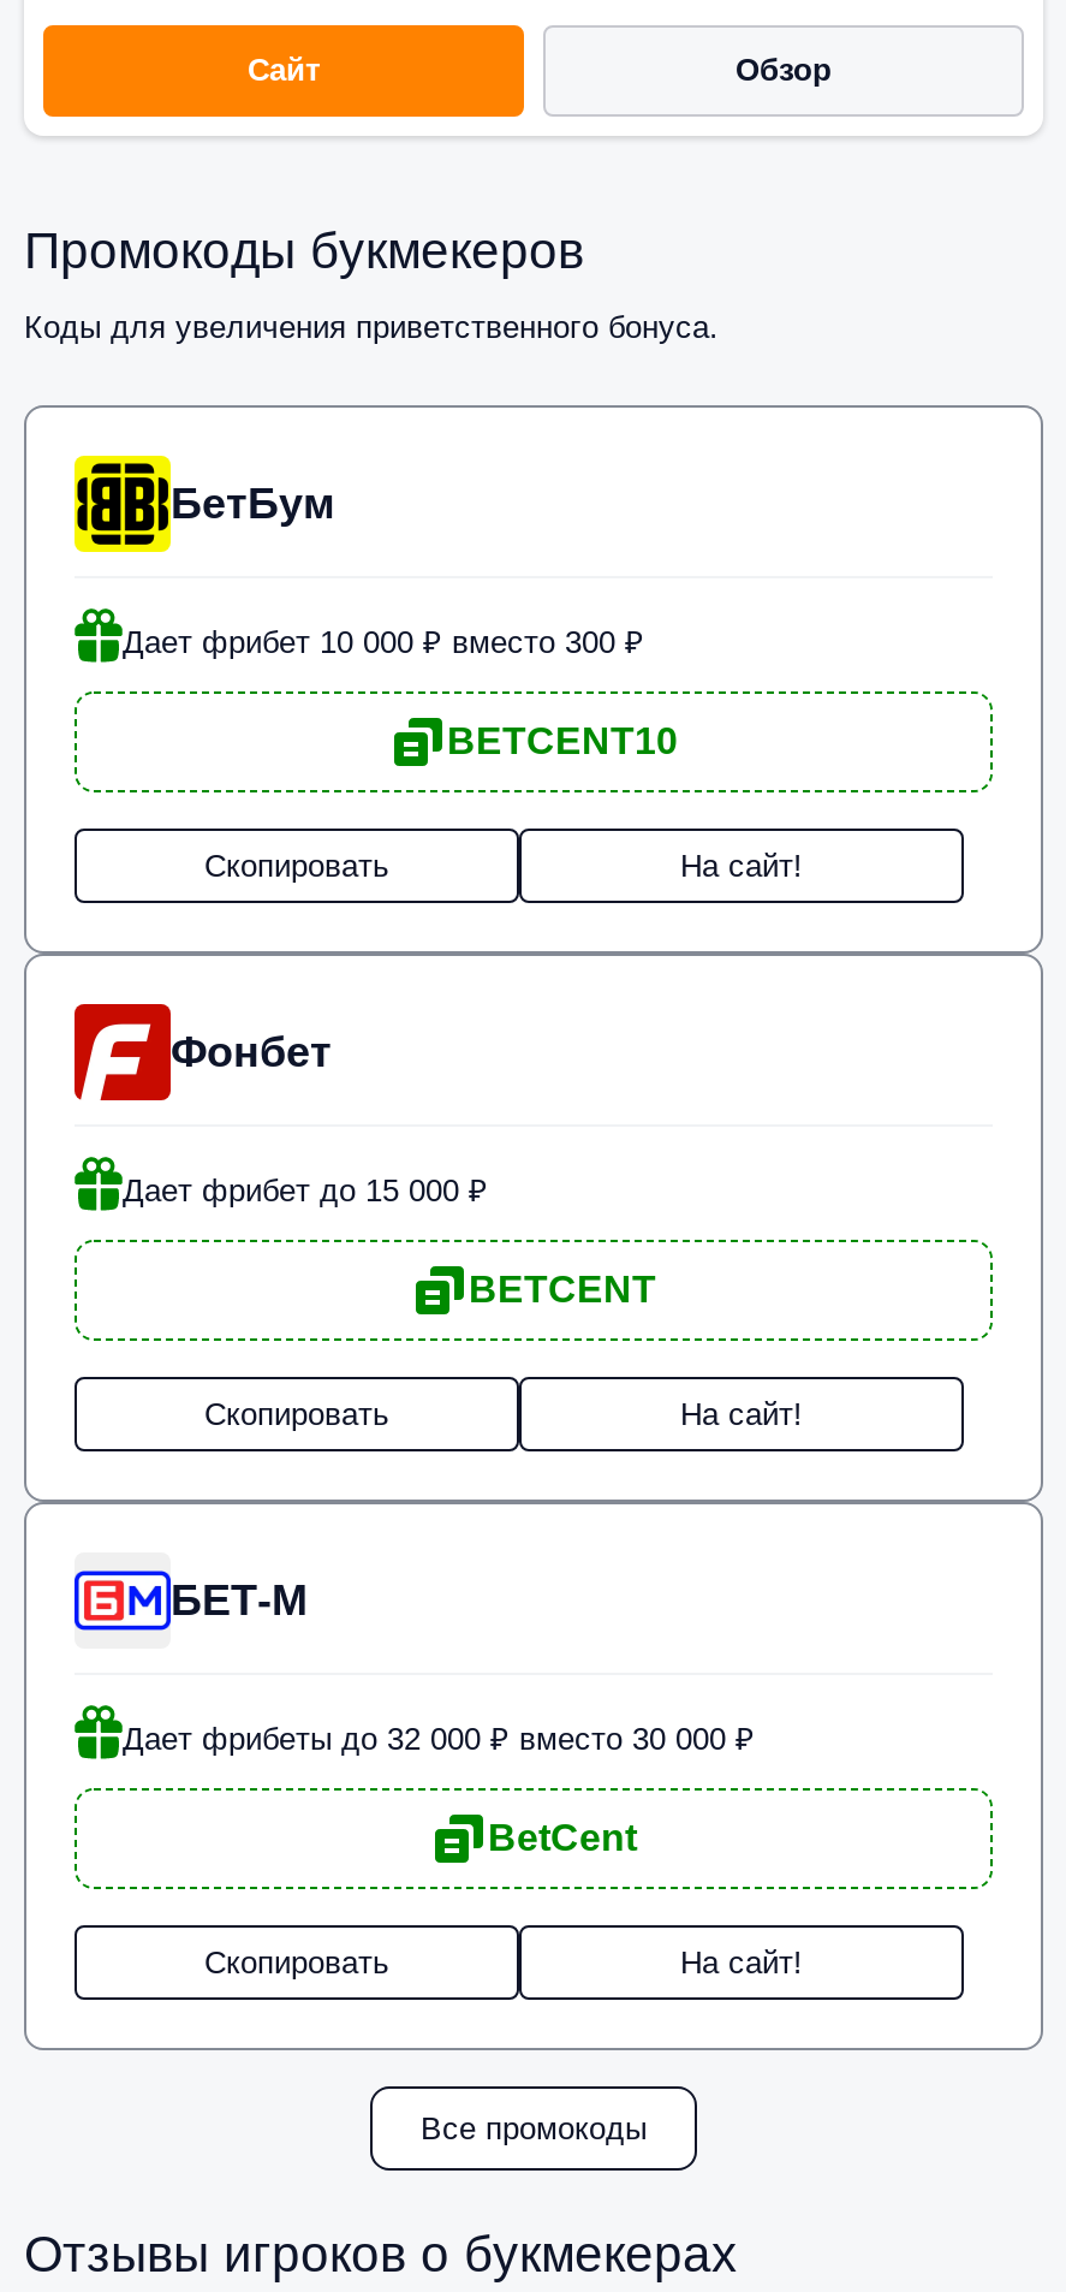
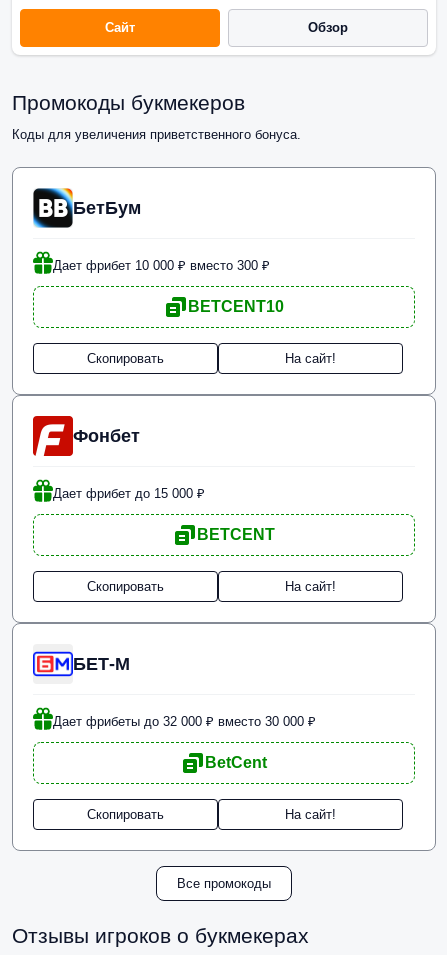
- [image]
+ [image]
